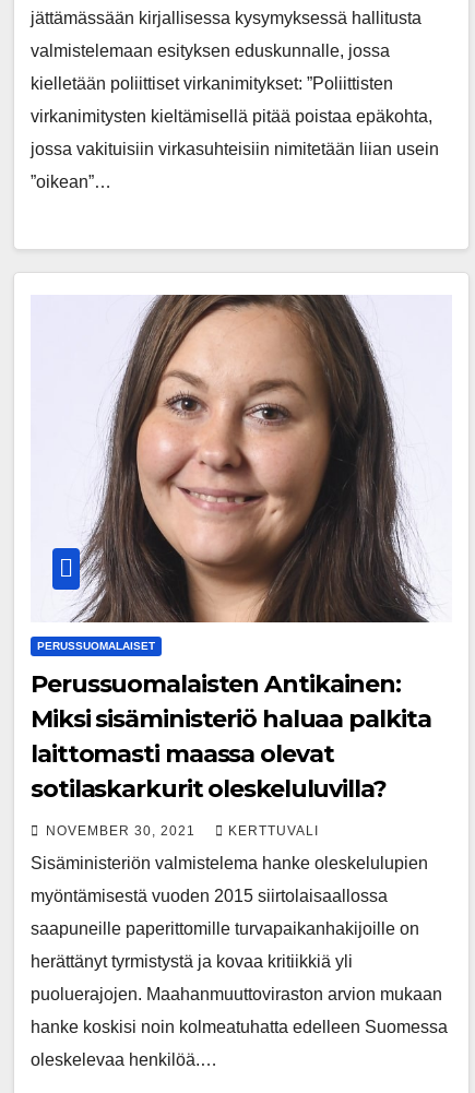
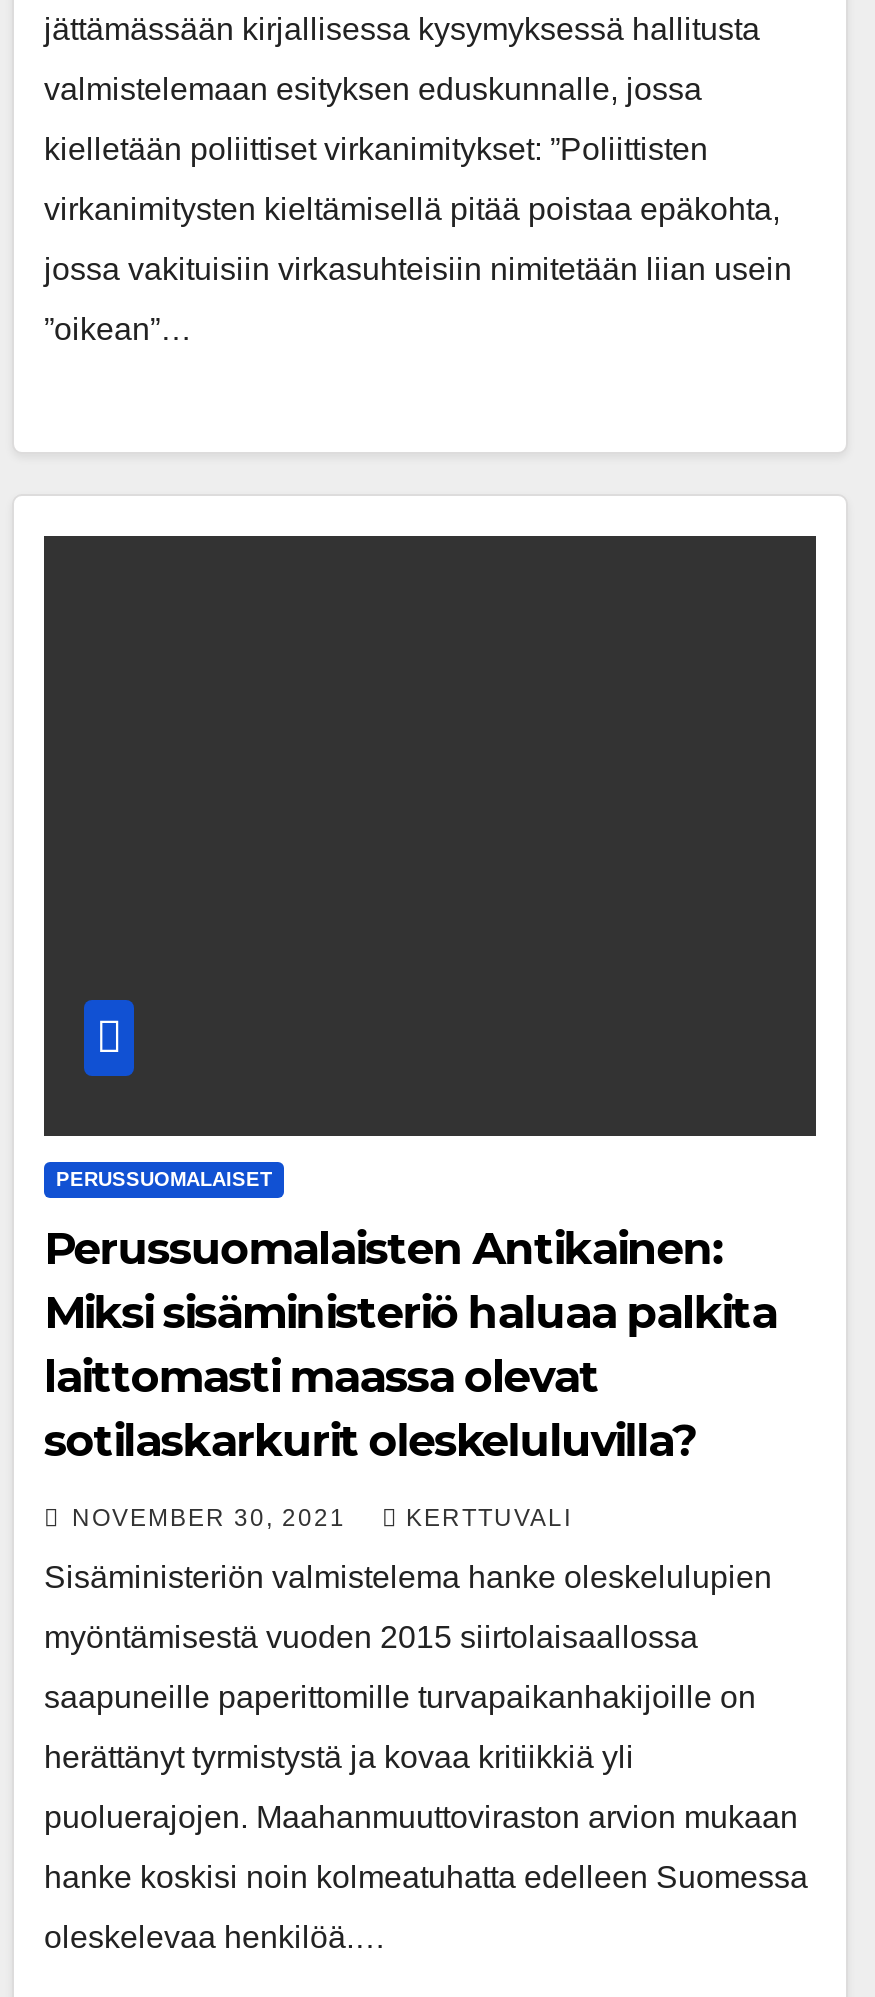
- [image]
